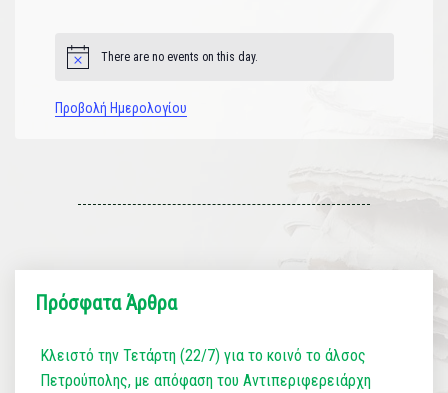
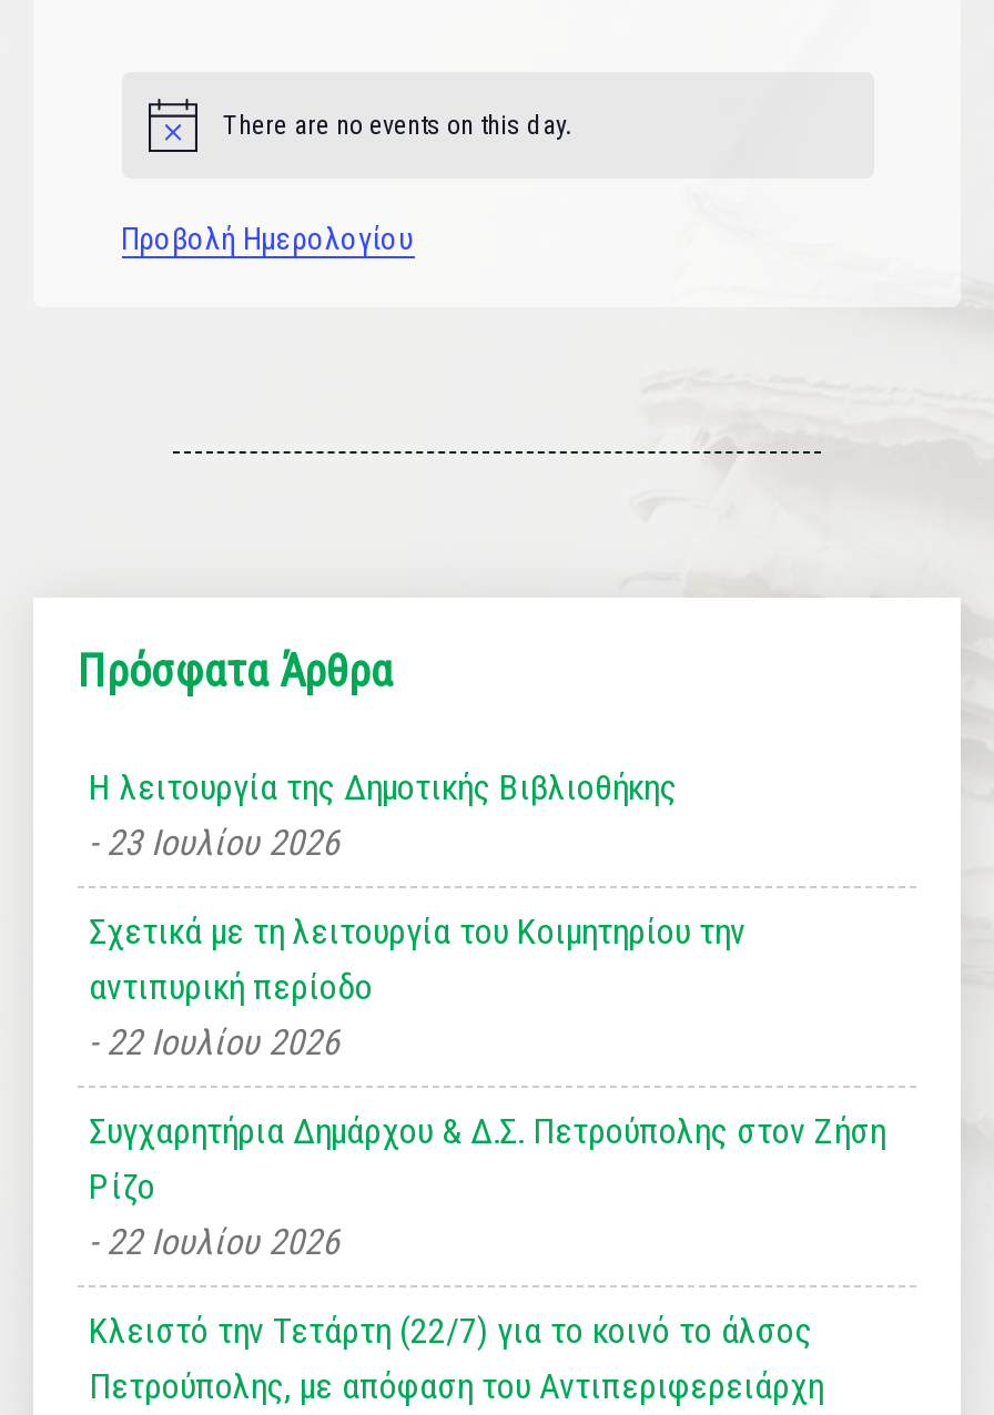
+ Η λειτουργία της Δημοτικής Βιβλιοθήκης
+ 23 Ιουλίου 2026
+ Σχετικά με τη λειτουργία του Κοιμητηρίου την
+ αντιπυρική περίοδο
+ 22 Ιουλίου 2026
+ Συγχαρητήρια Δημάρχου & Δ.Σ. Πετρούπολης στον Ζήση
+ Ρίζο
+ 22 Ιουλίου 2026
